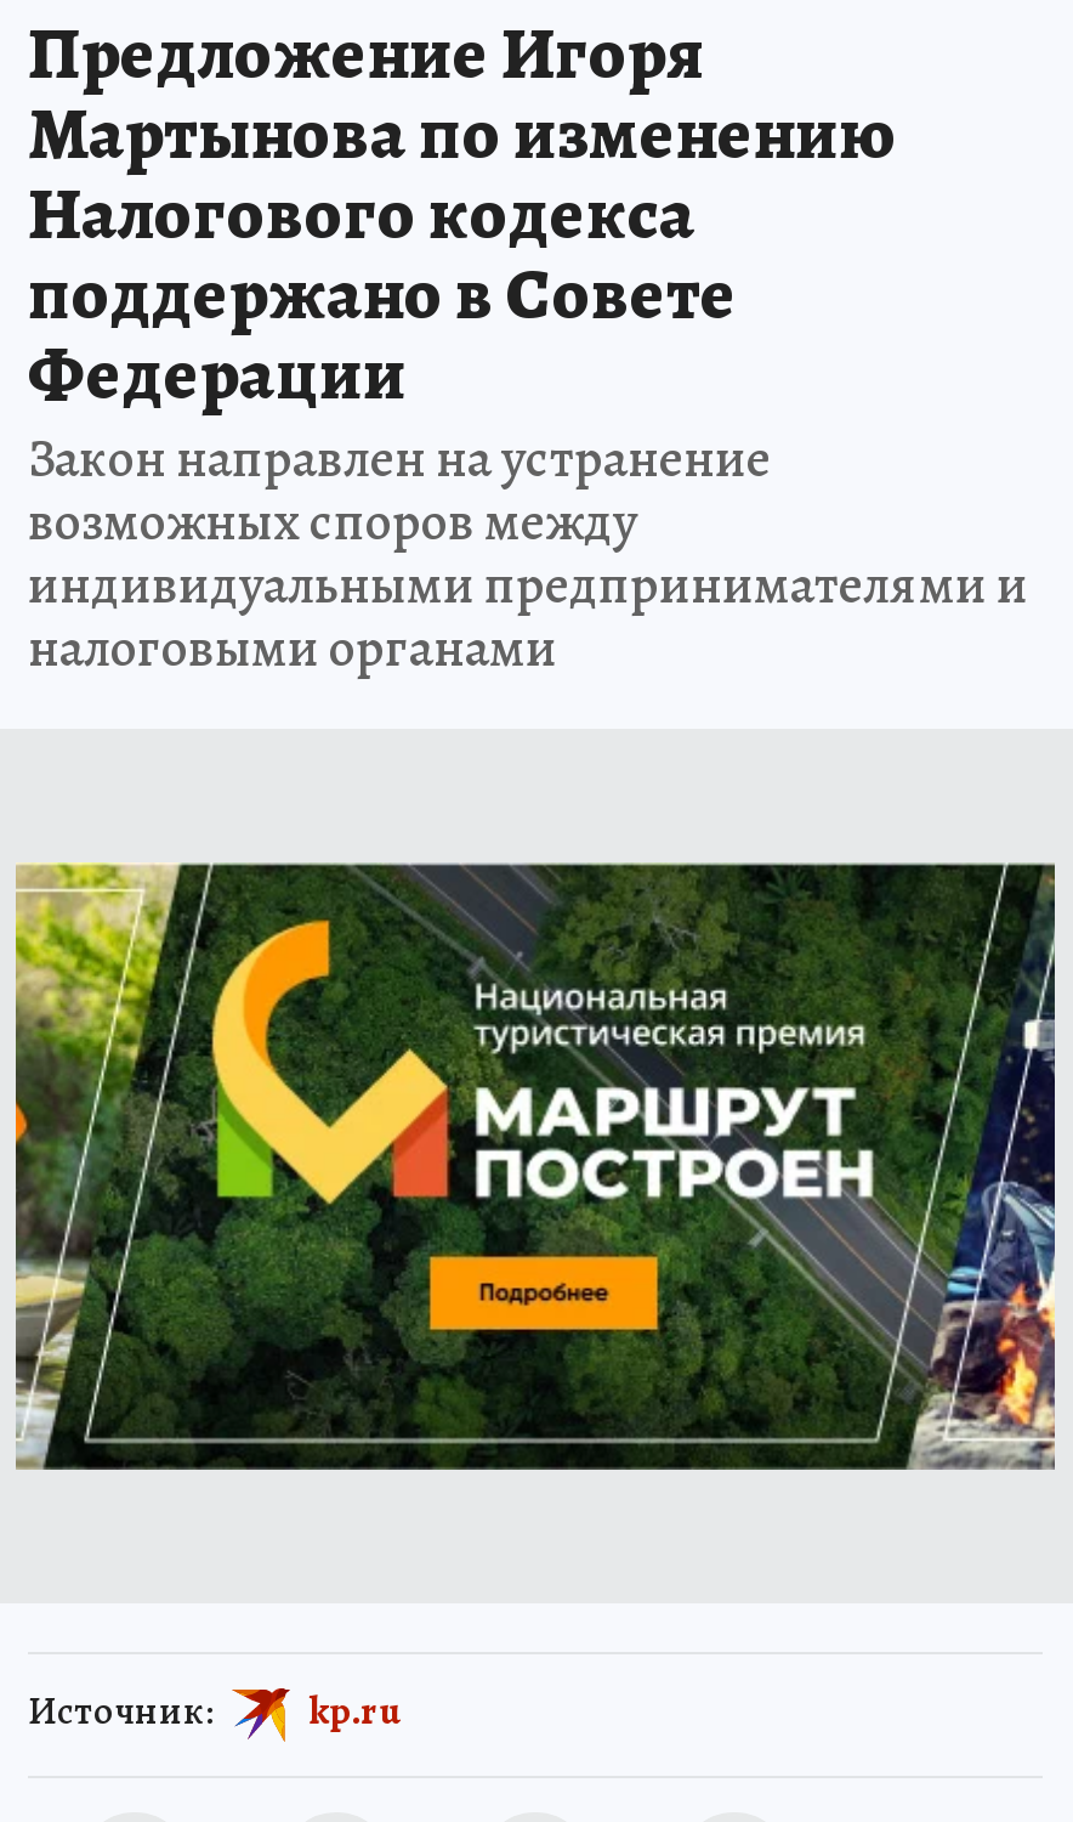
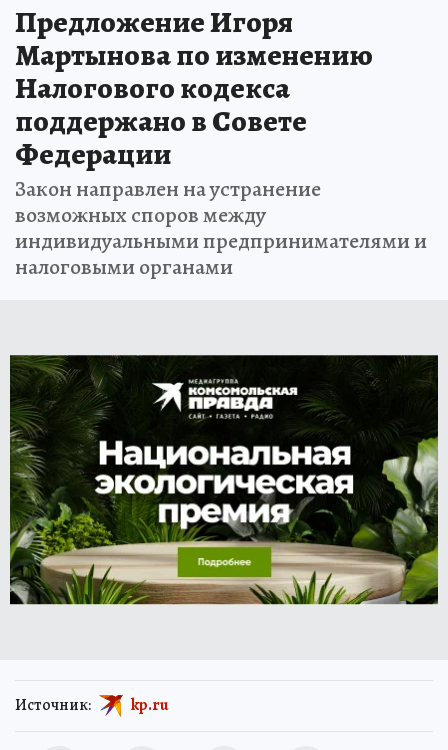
- [image]
+ [image]
